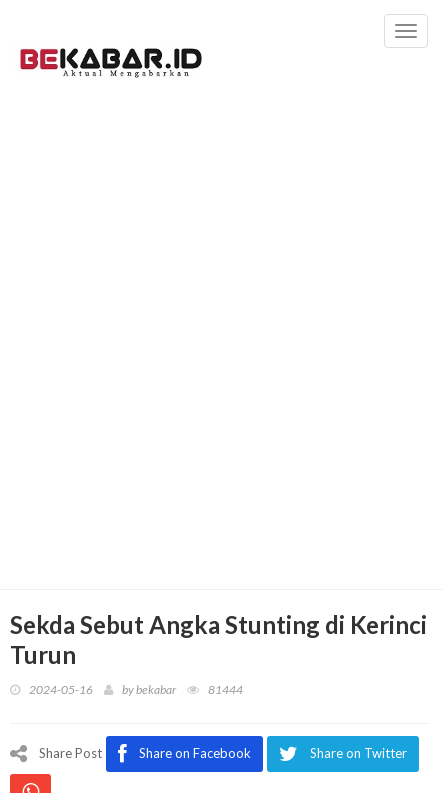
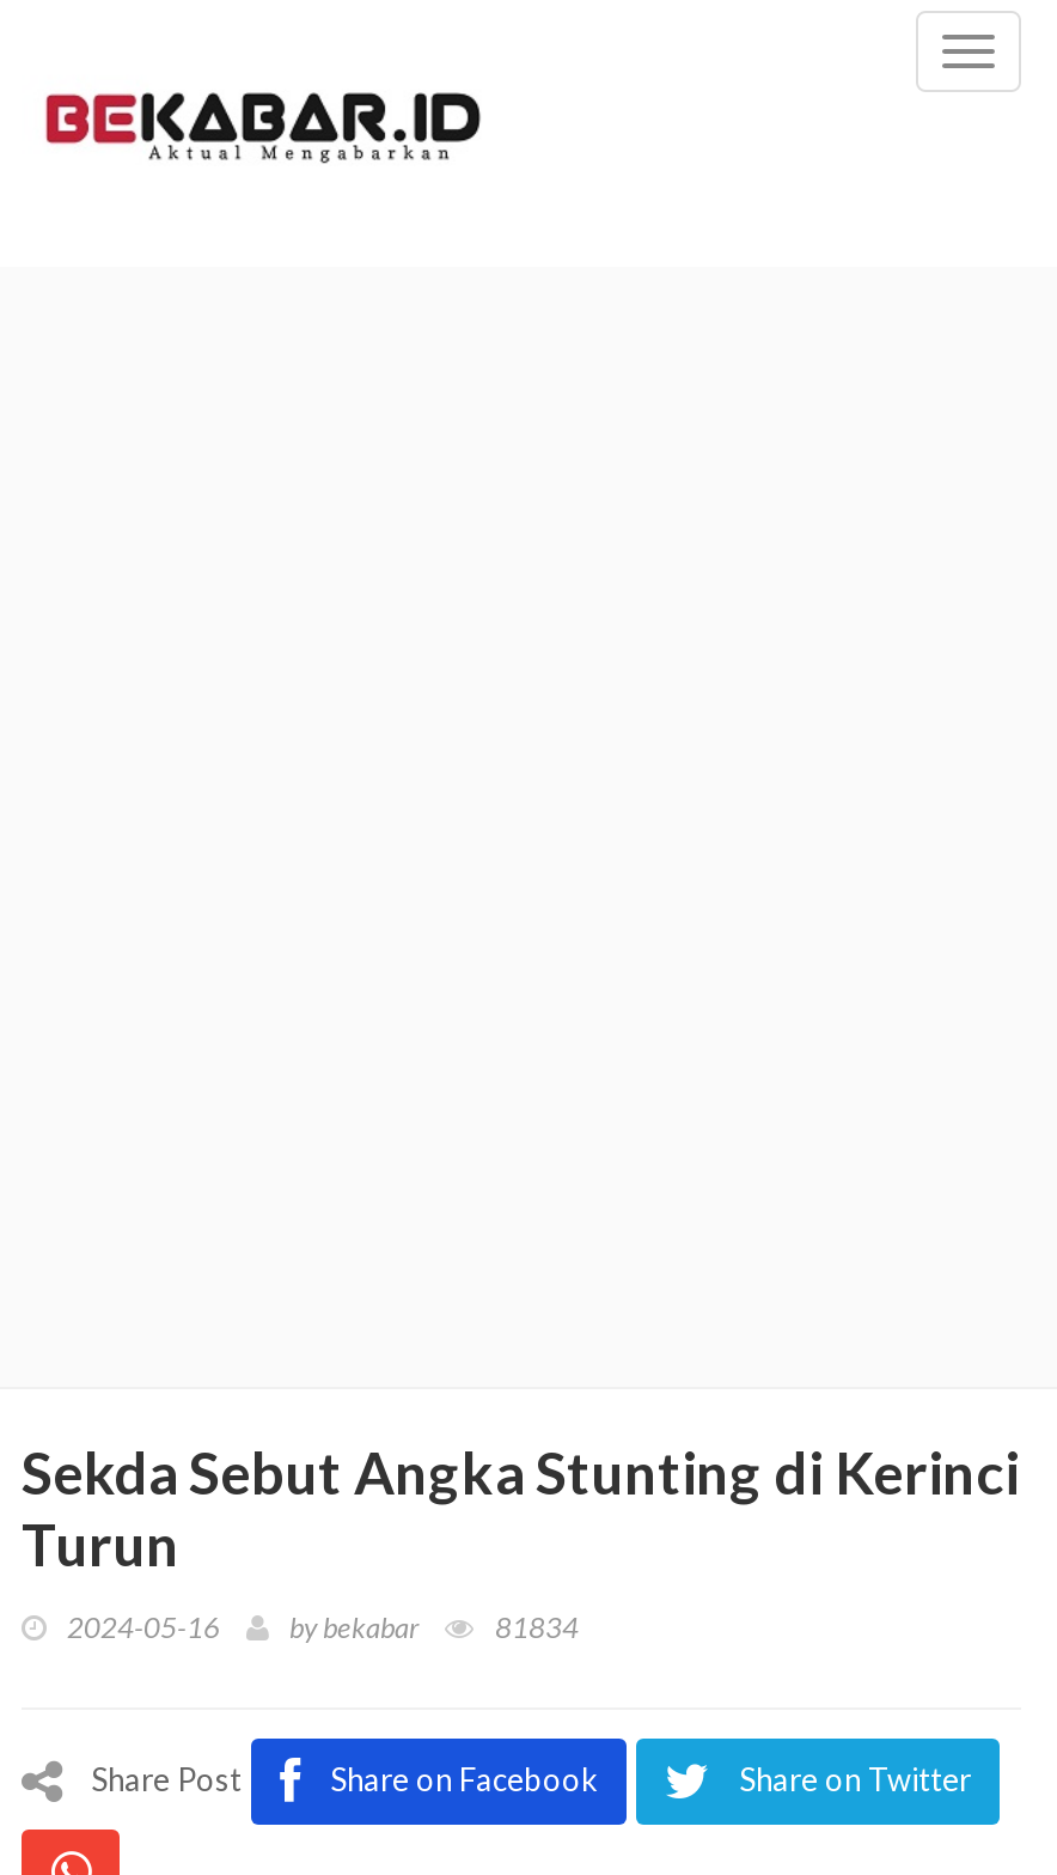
- 81444
+ 81834
